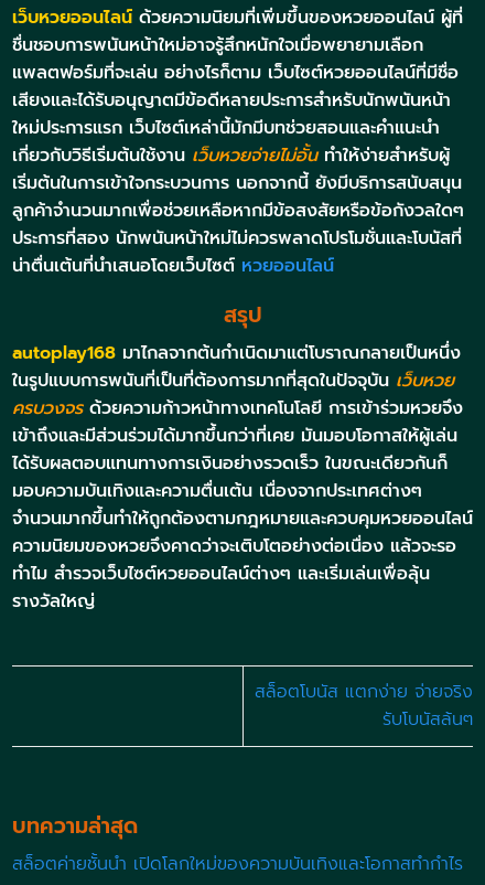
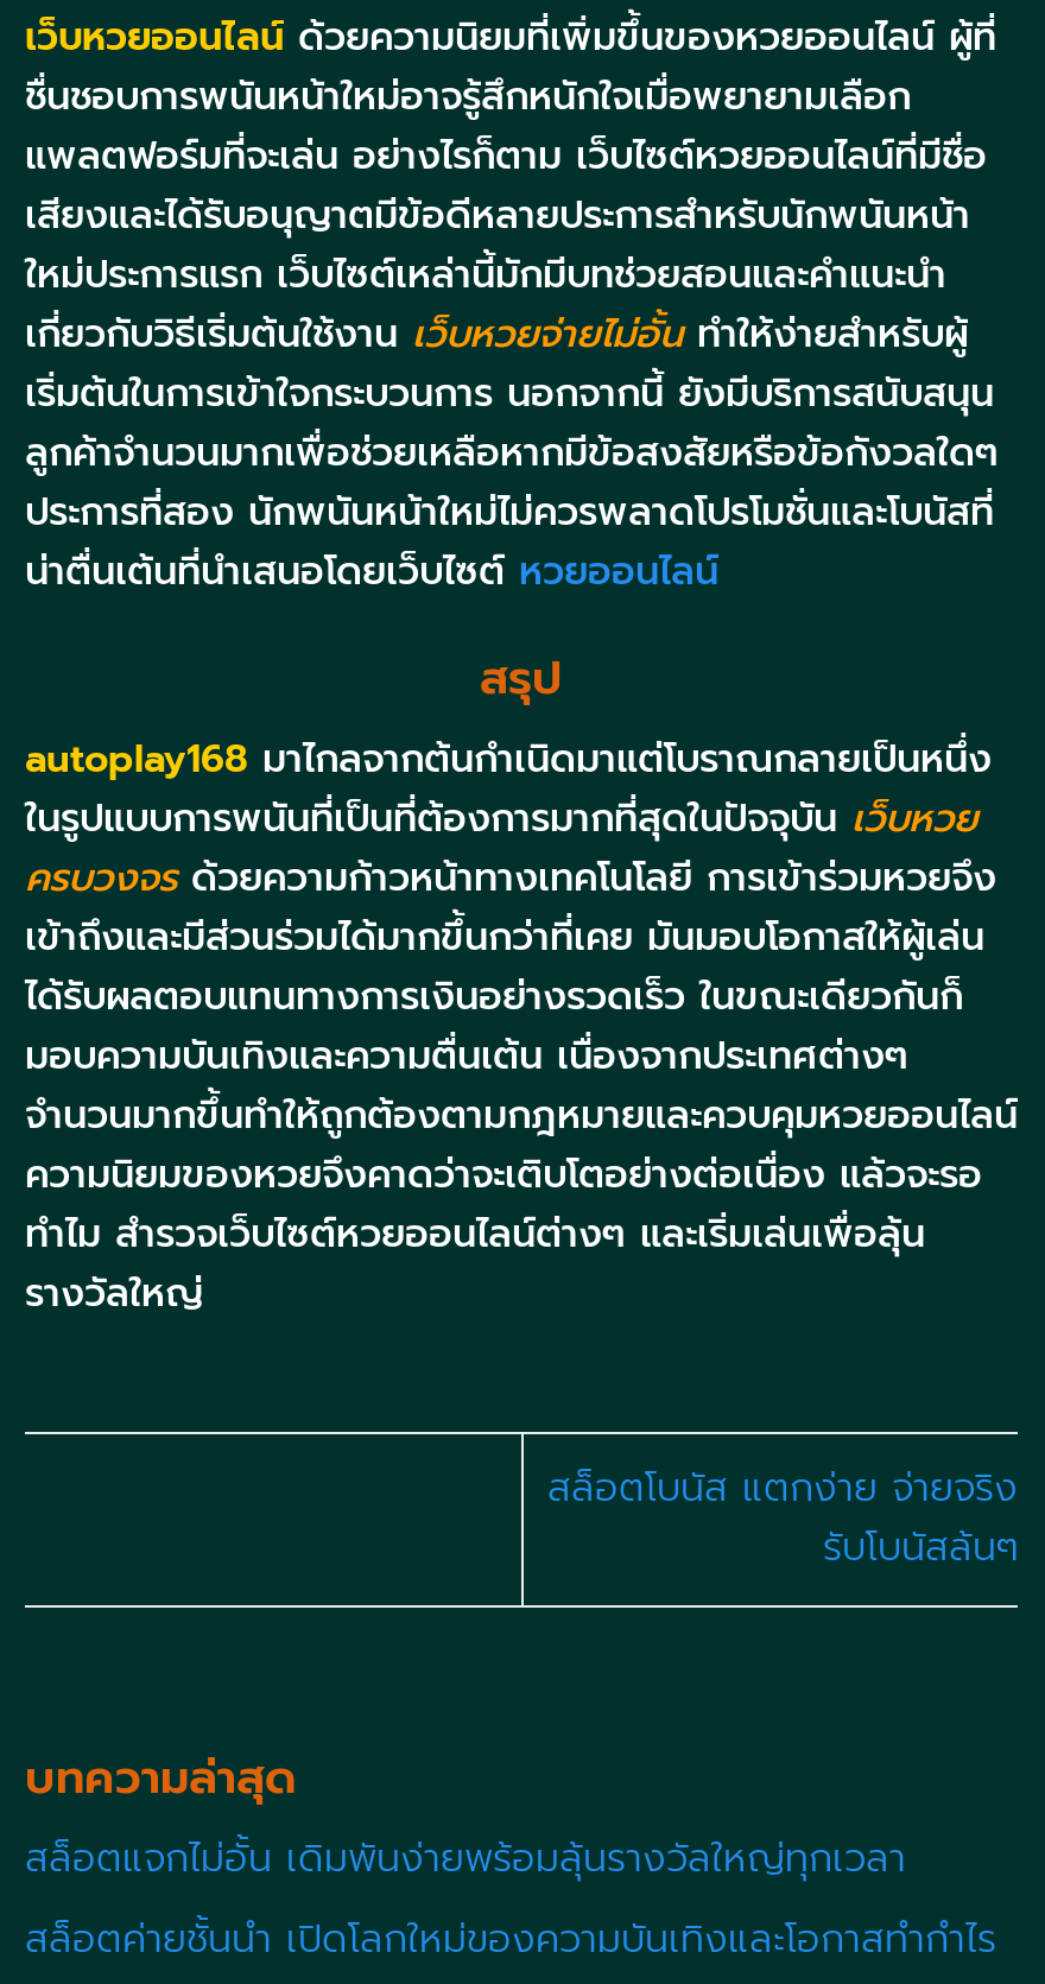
+ สล็อตแจกไม่อั้น เดิมพันง่ายพร้อมลุ้นรางวัลใหญ่ทุกเวลา
